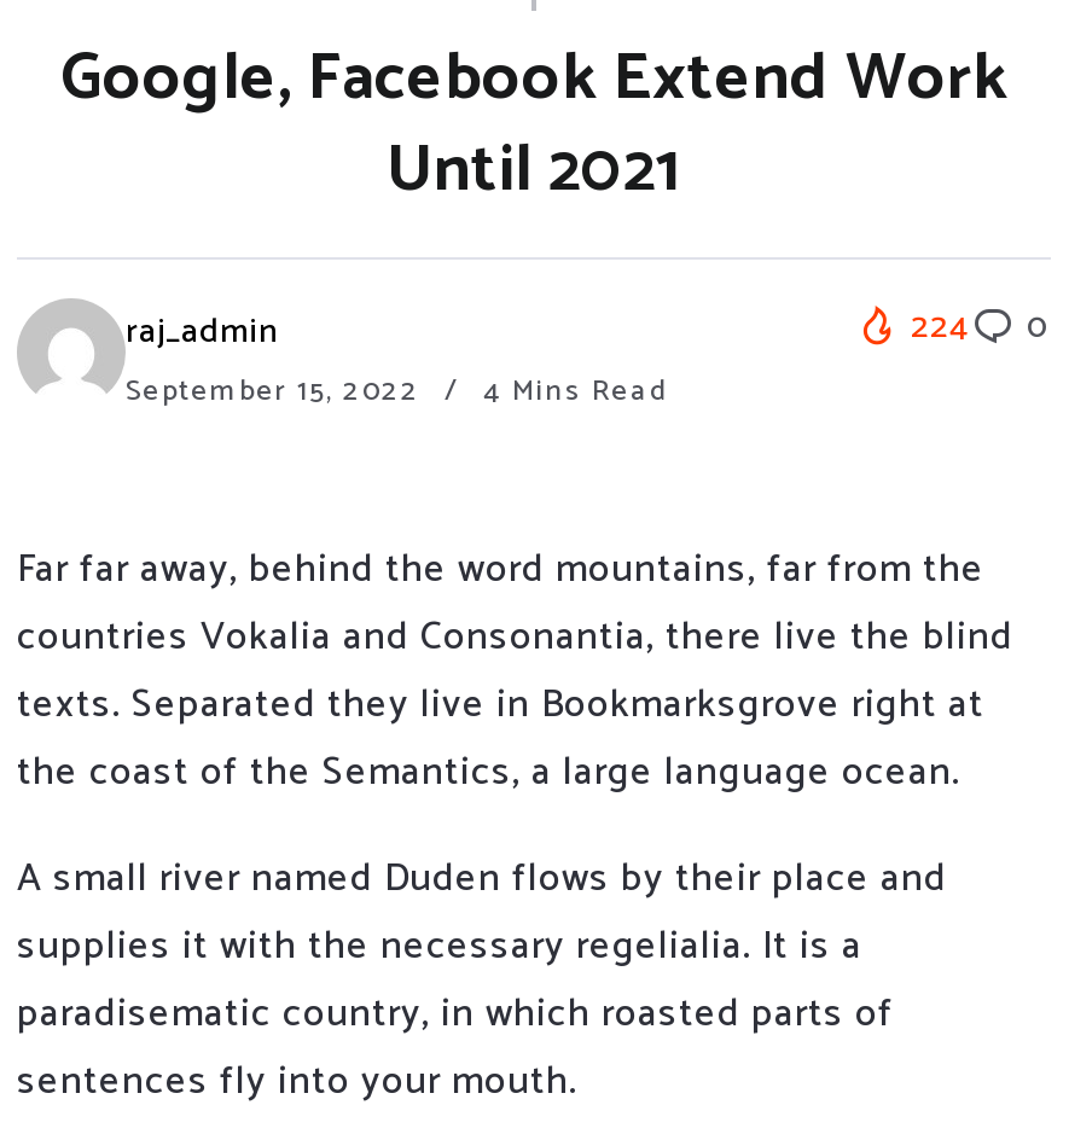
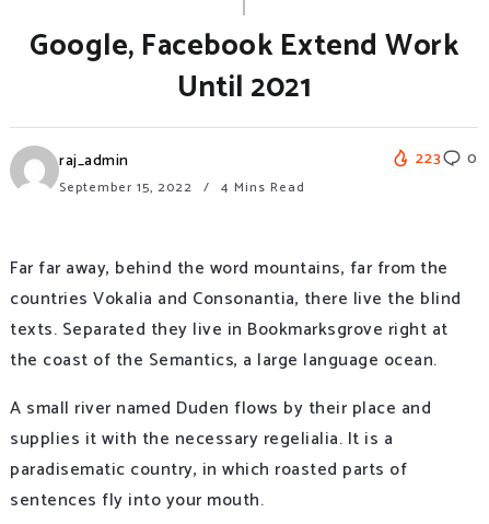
- 224
+ 223
